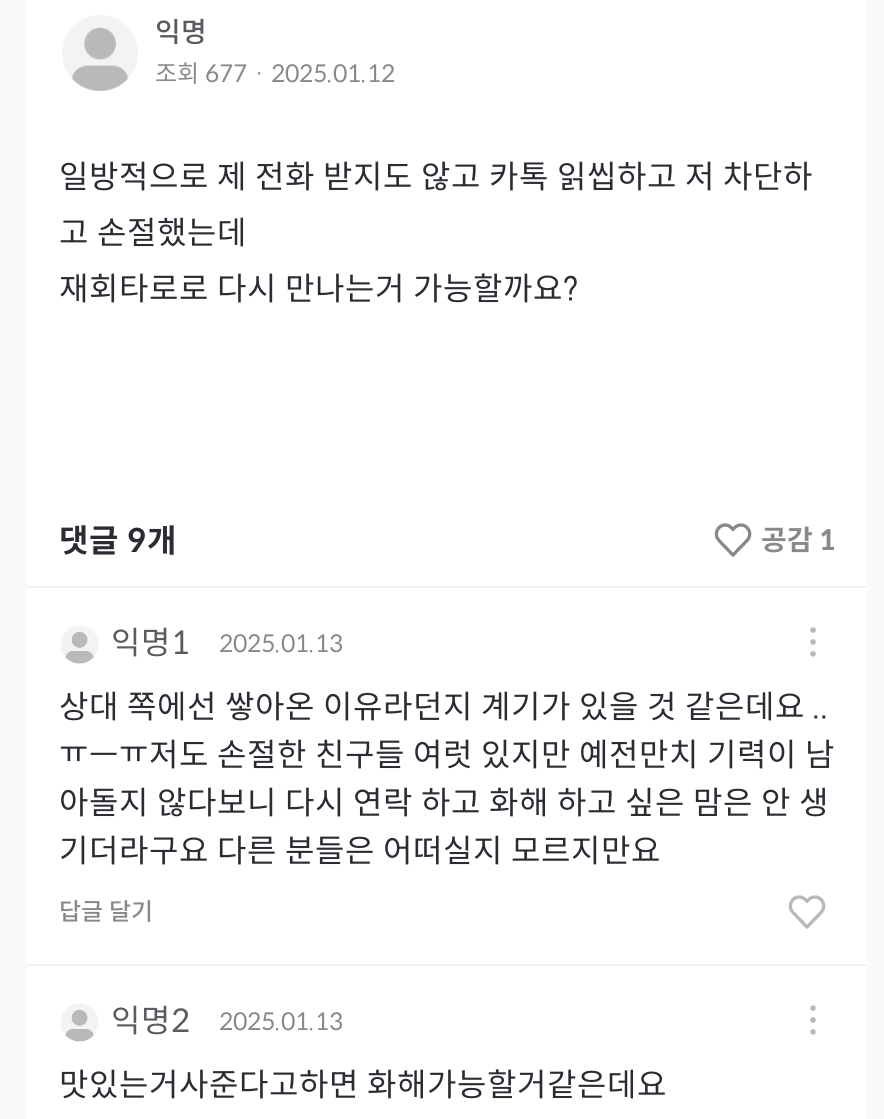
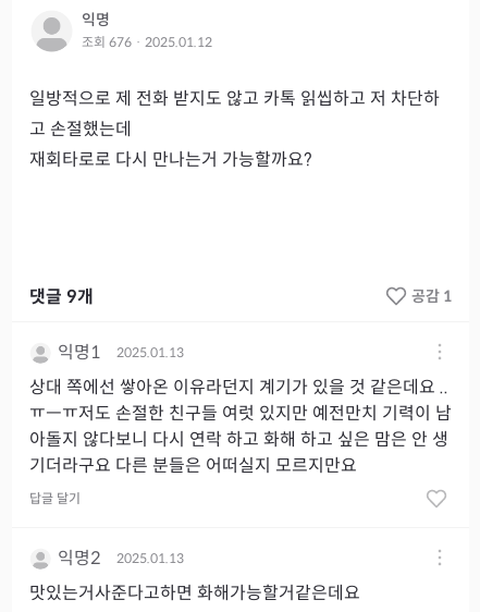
- 조회 677 · 2025.01.12
+ 조회 676 · 2025.01.12
